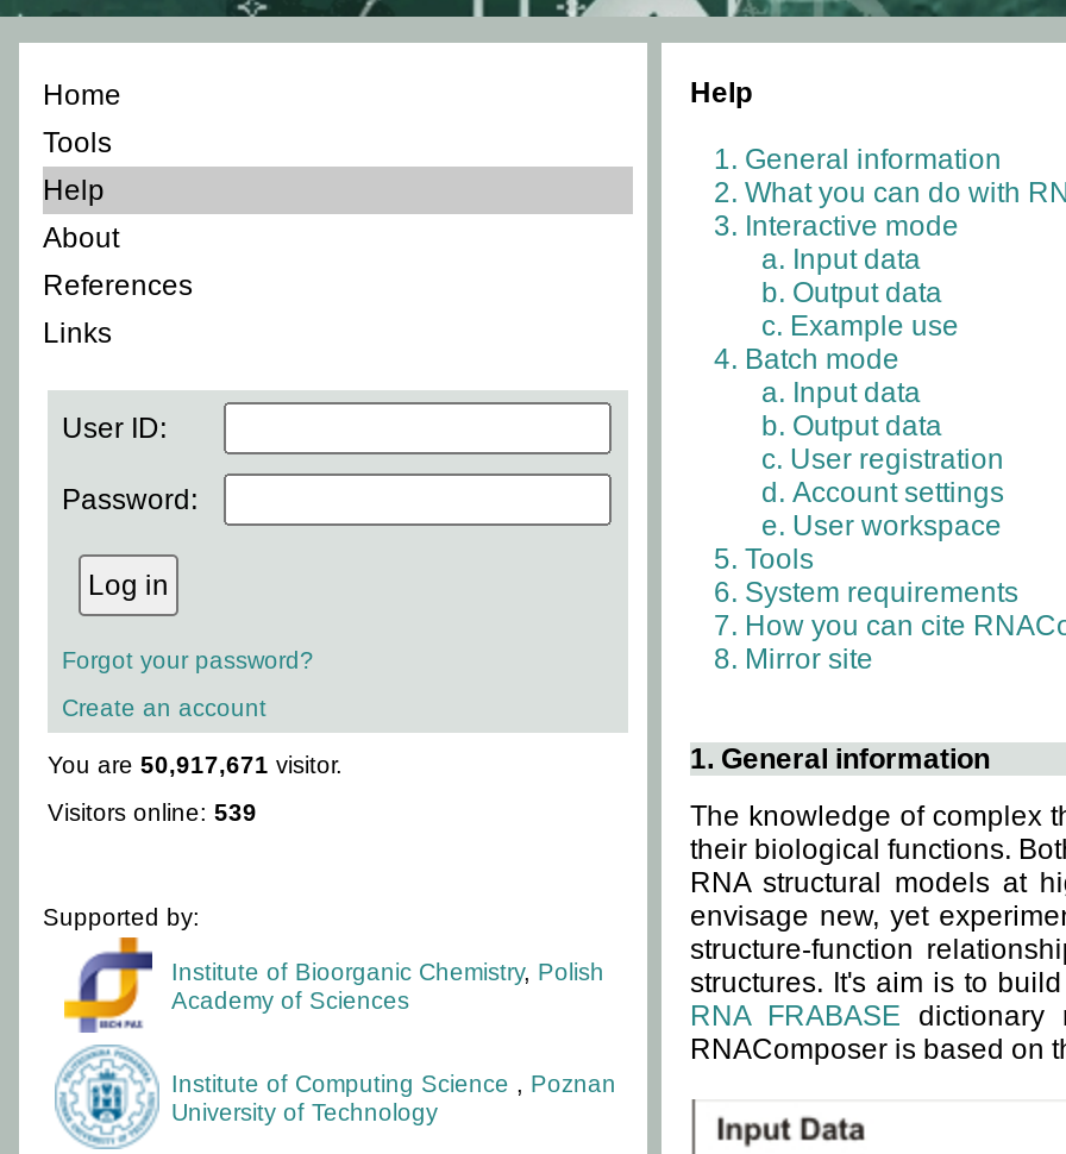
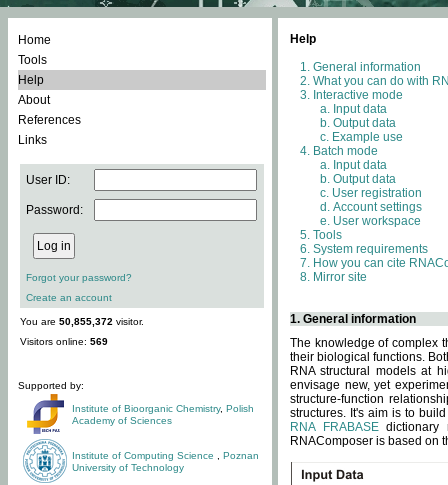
- You are 50,917,671 visitor.
+ You are 50,855,372 visitor.

- Visitors online: 539
+ Visitors online: 569
